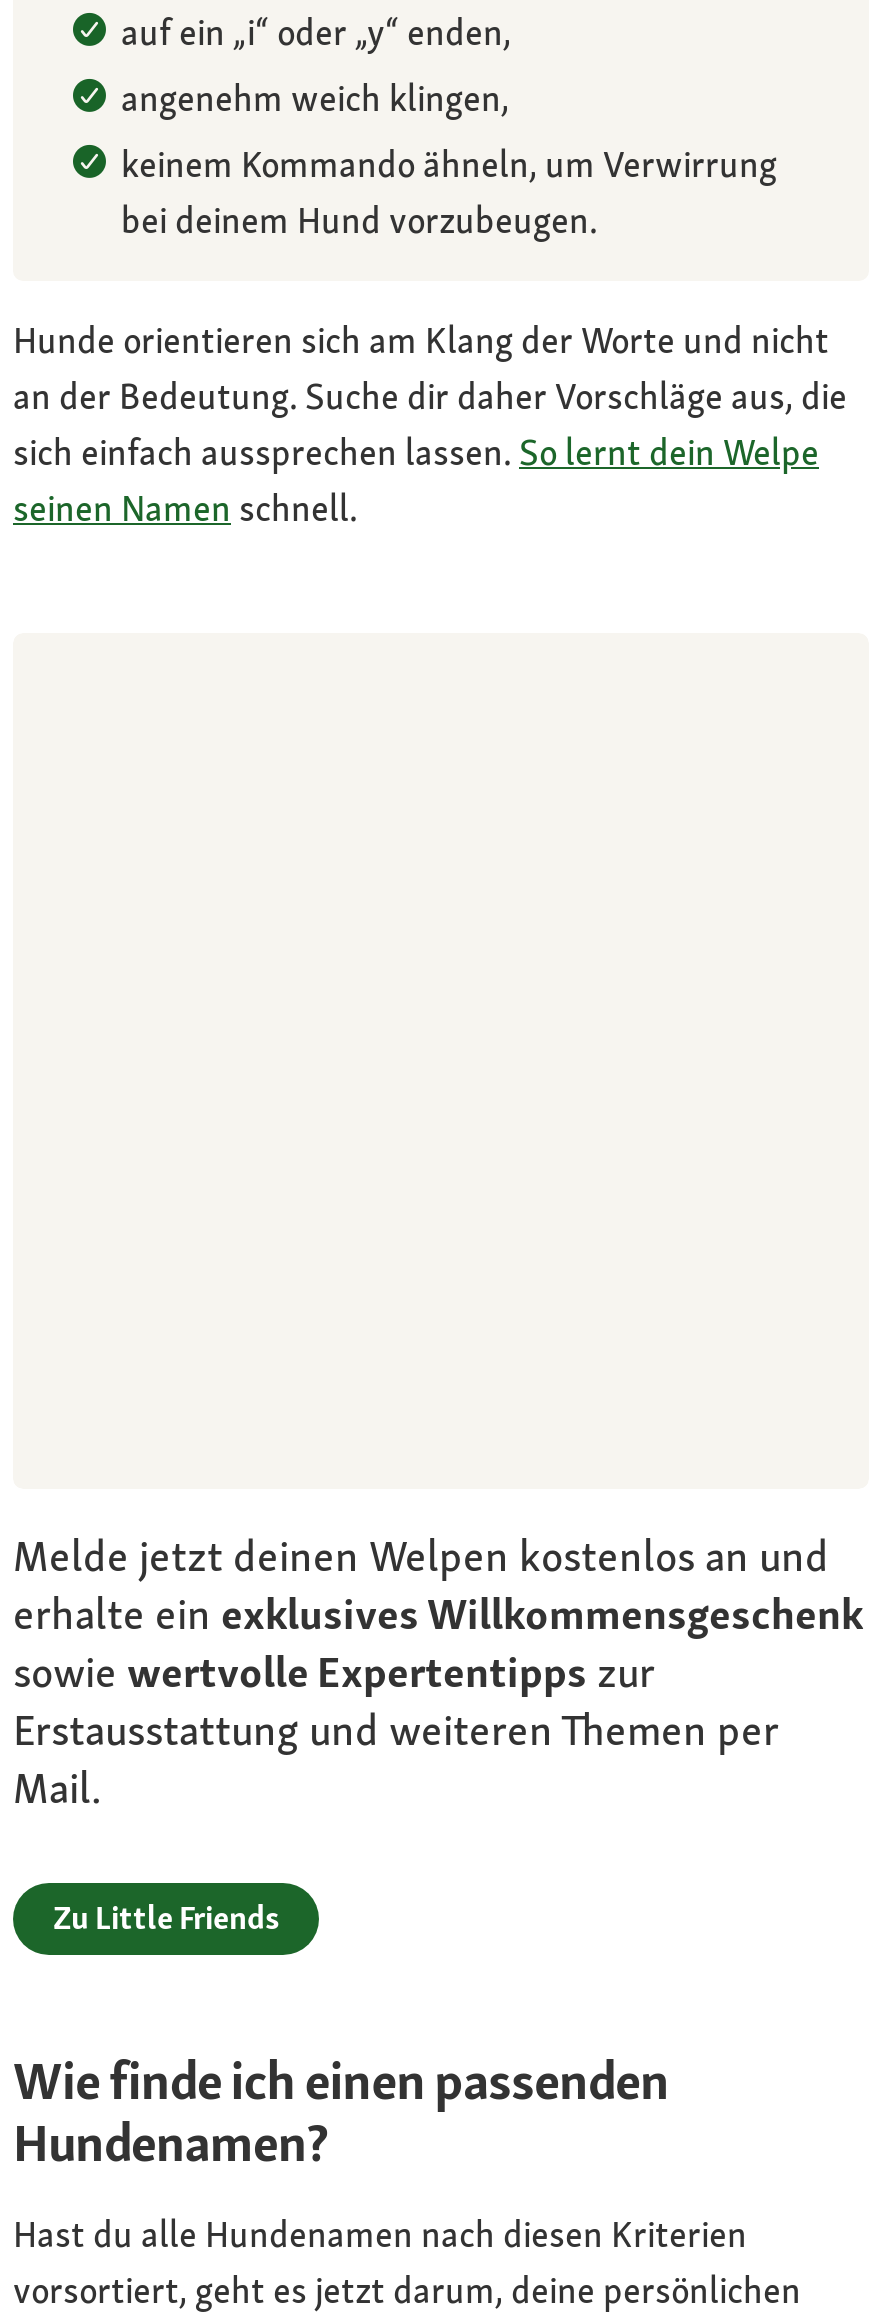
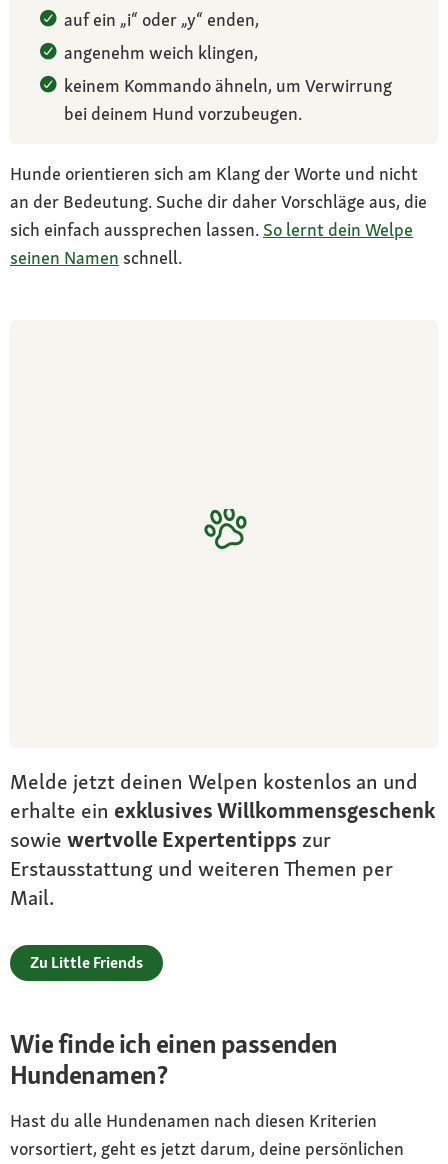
+ [image]
